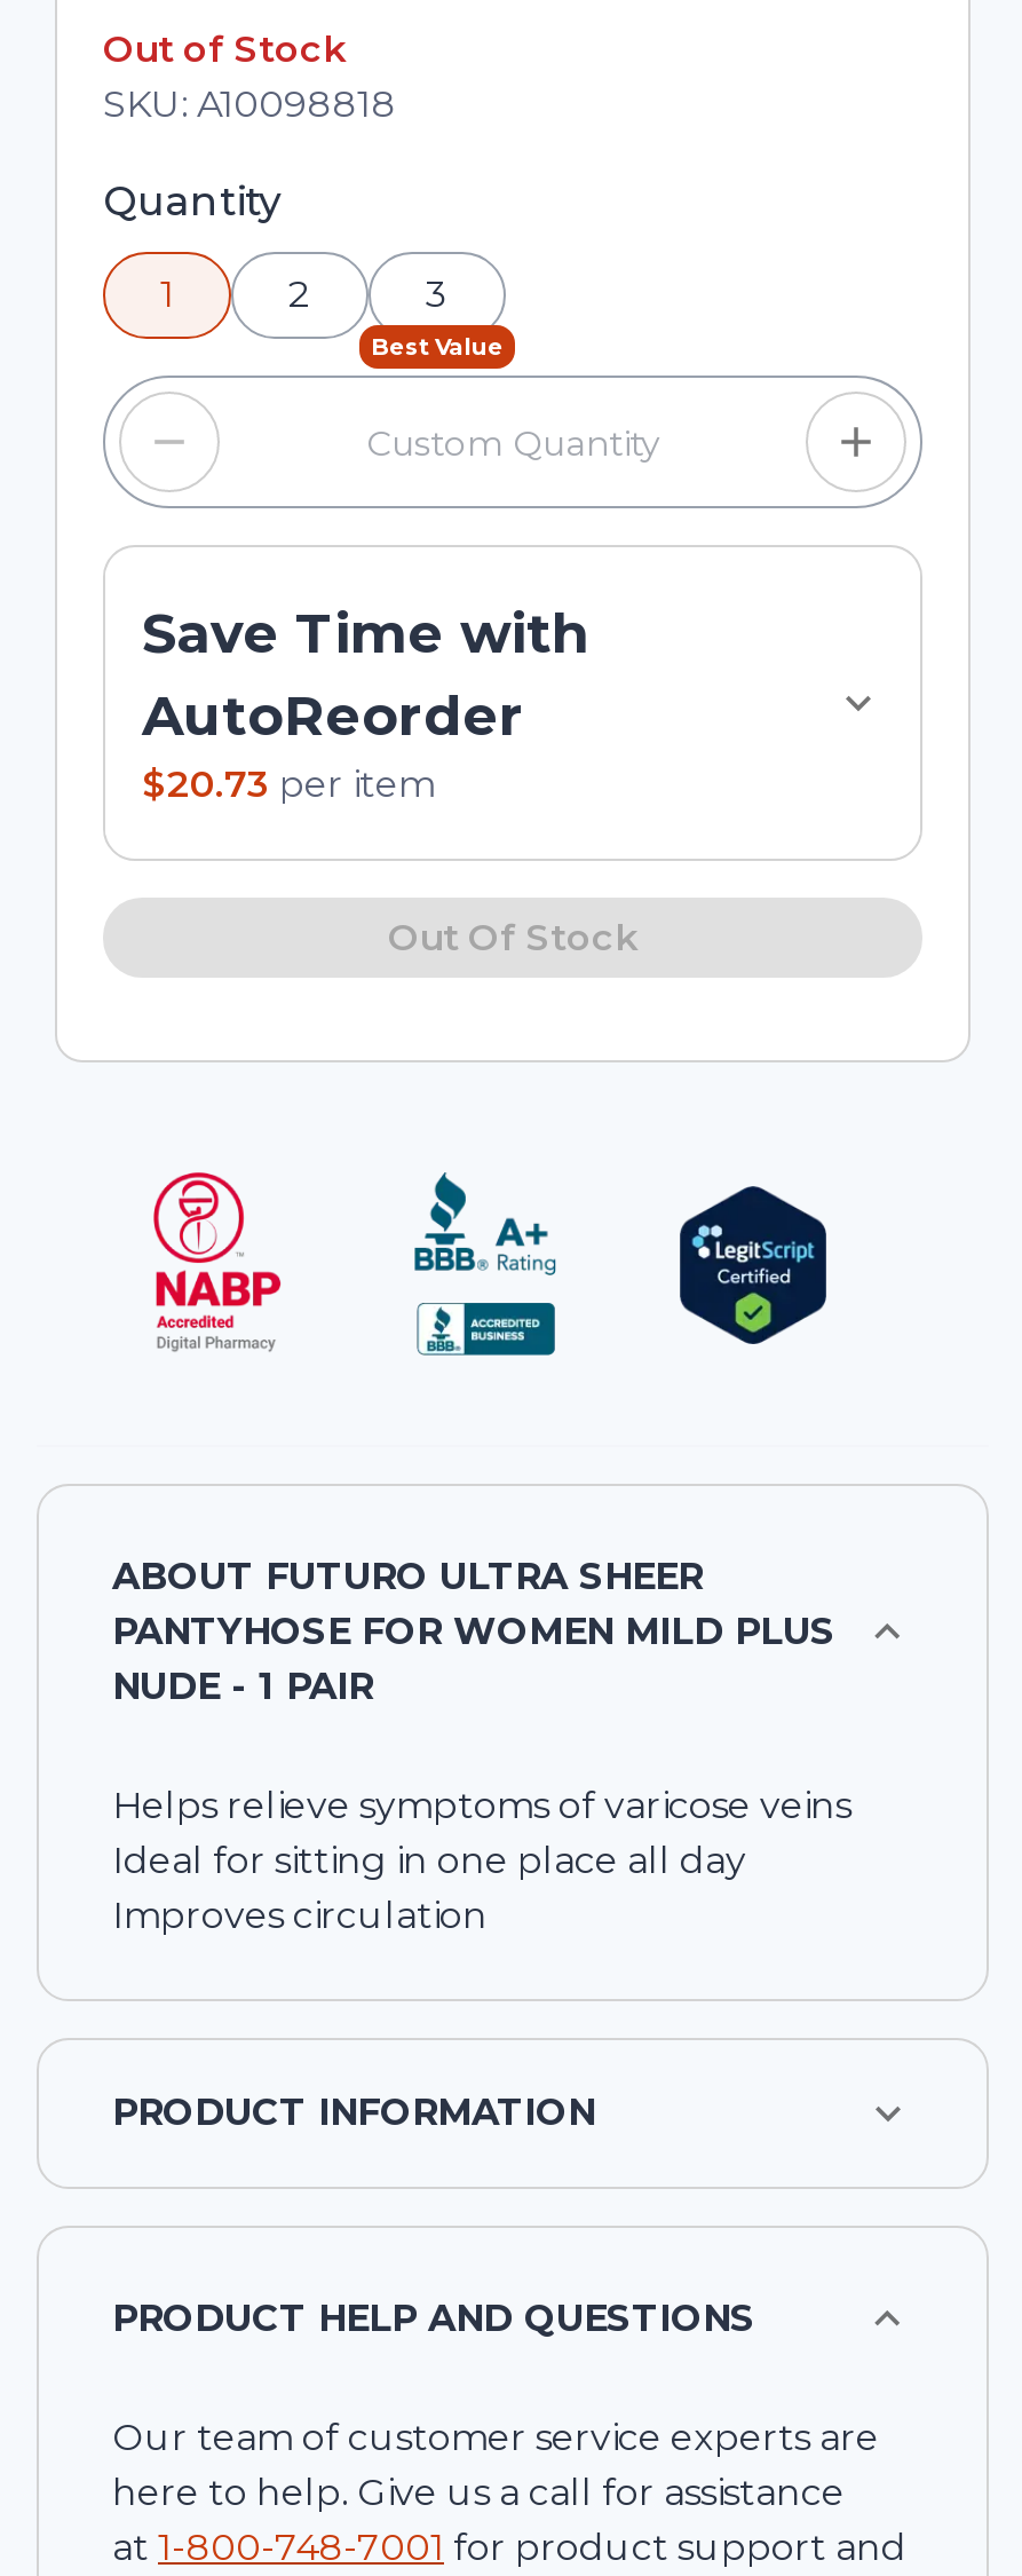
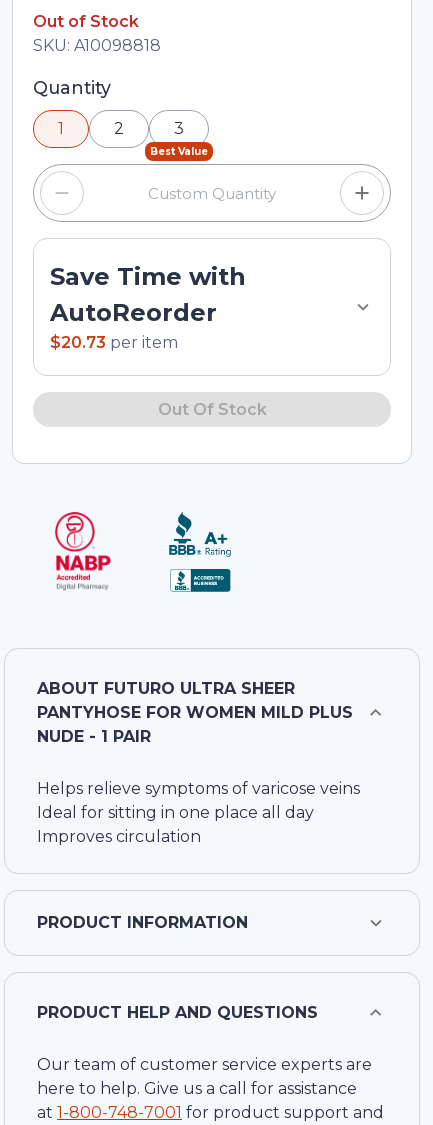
- [image]
